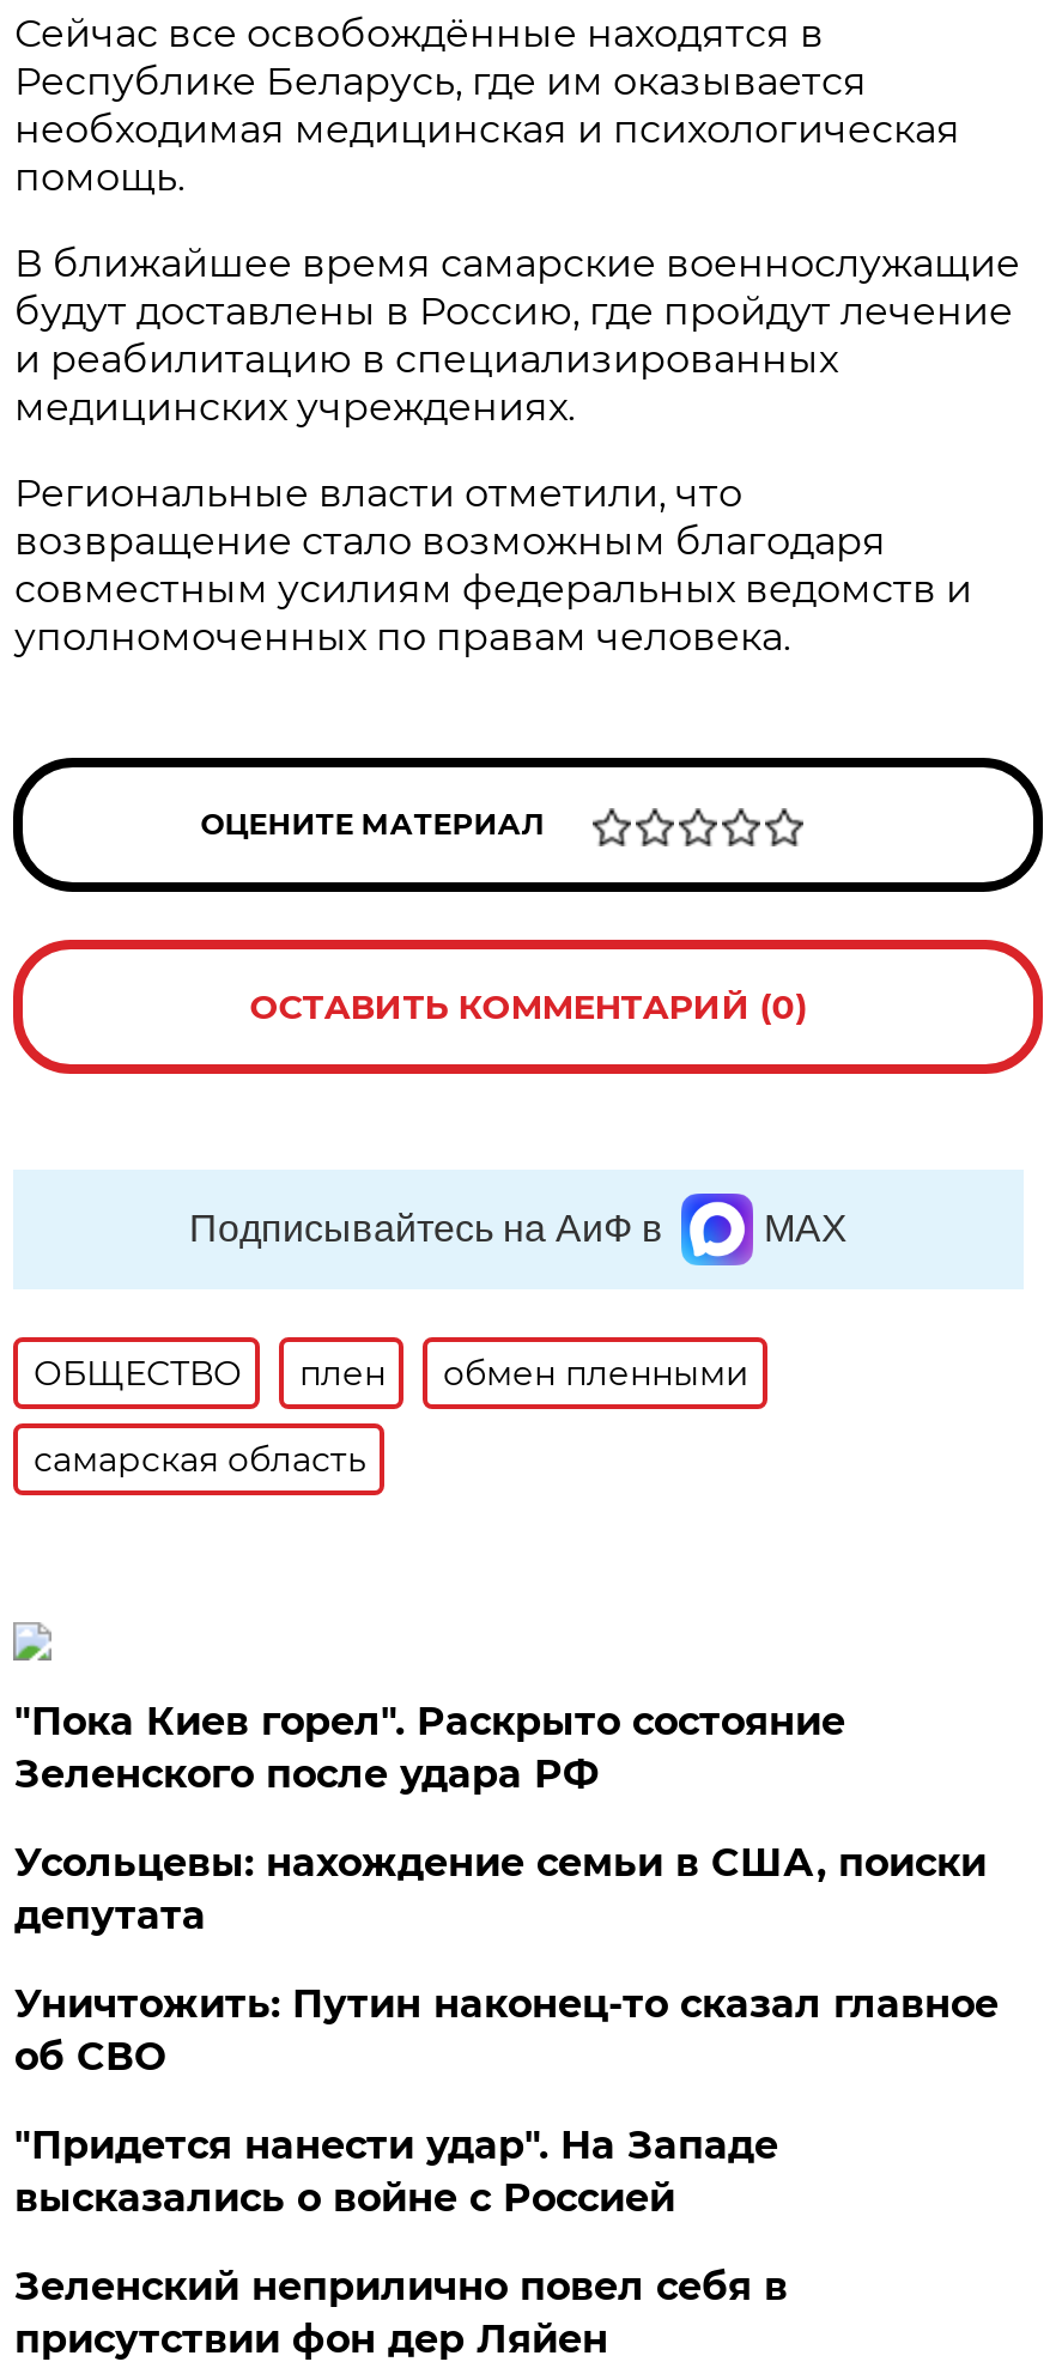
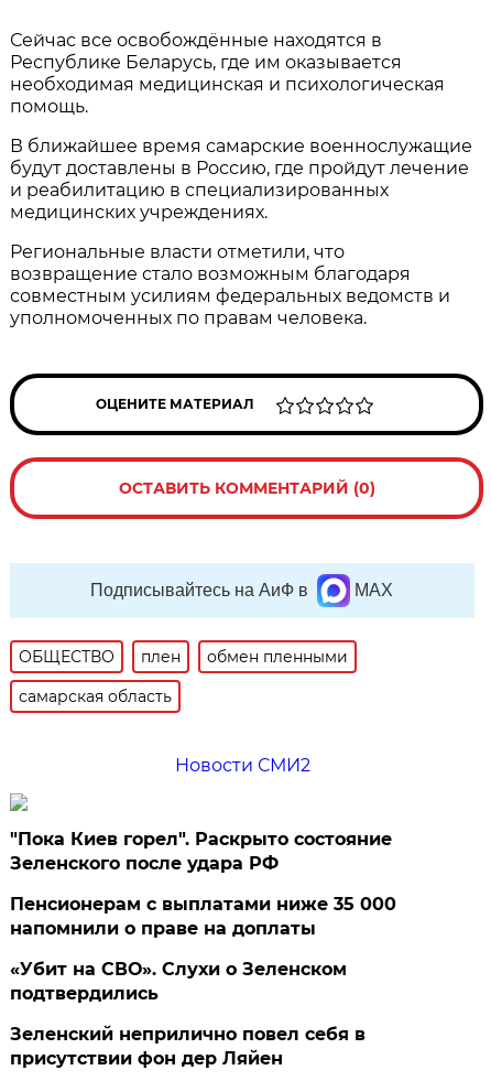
+ Новости СМИ2

moved down: "Пока Киев горел". Раскрыто состояние | Зеленского после удара РФ

- Усольцевы: нахождение семьи в США, поиски
- депутата
- Уничтожить: Путин наконец-то сказал главное
- об СВО
- "Придется нанести удар". На Западе
- высказались о войне с Россией
+ Пенсионерам с выплатами ниже 35 000
+ напомнили о праве на доплаты
+ «Убит на СВО». Слухи о Зеленском
+ подтвердились
